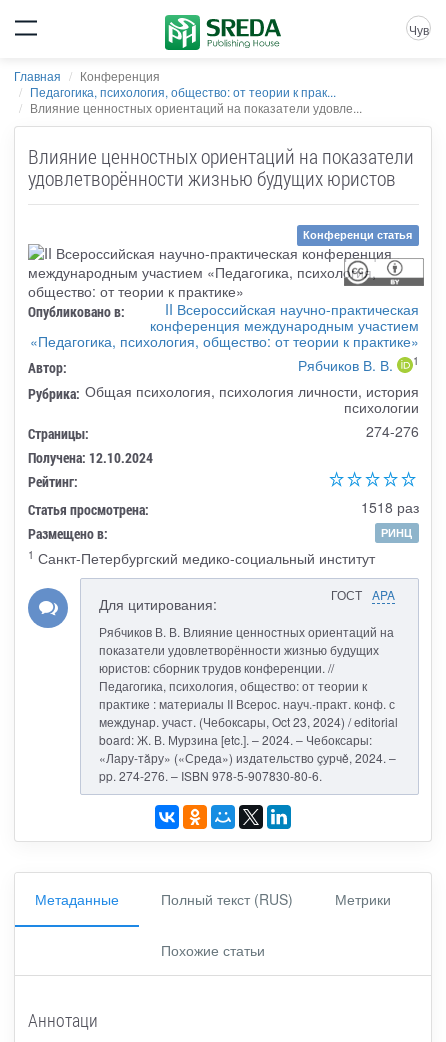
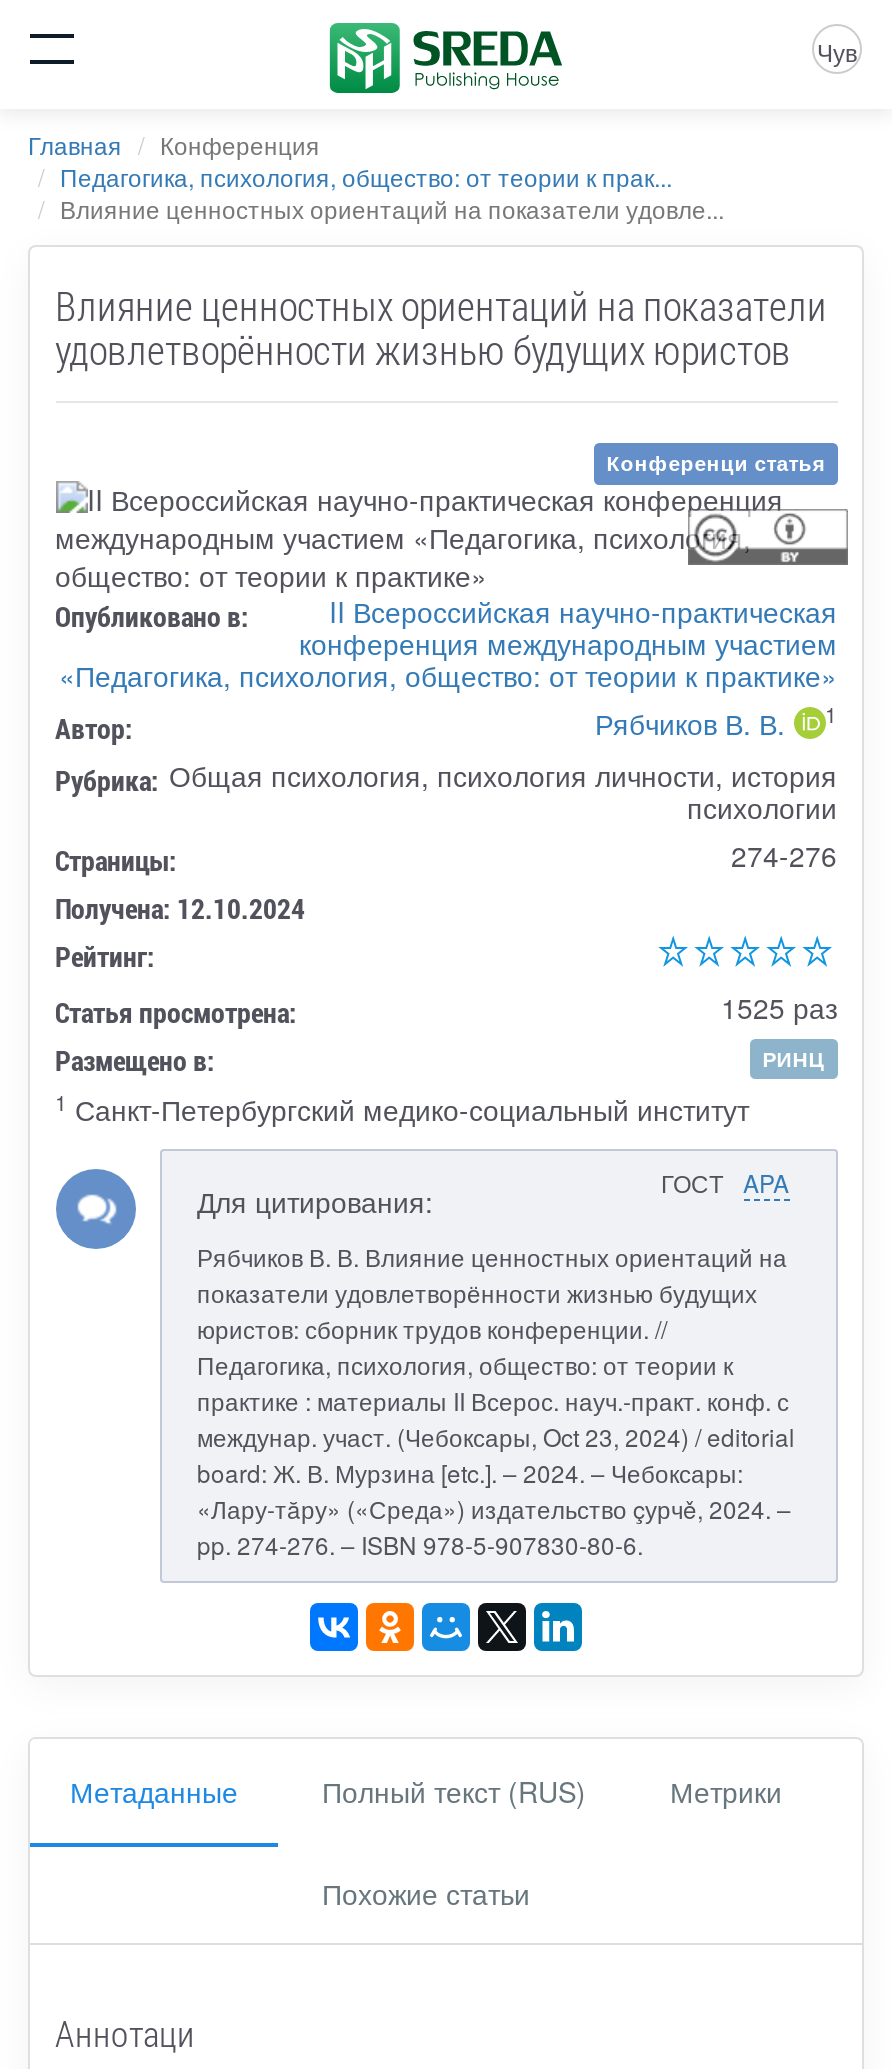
- 1518 раз
+ 1525 раз
